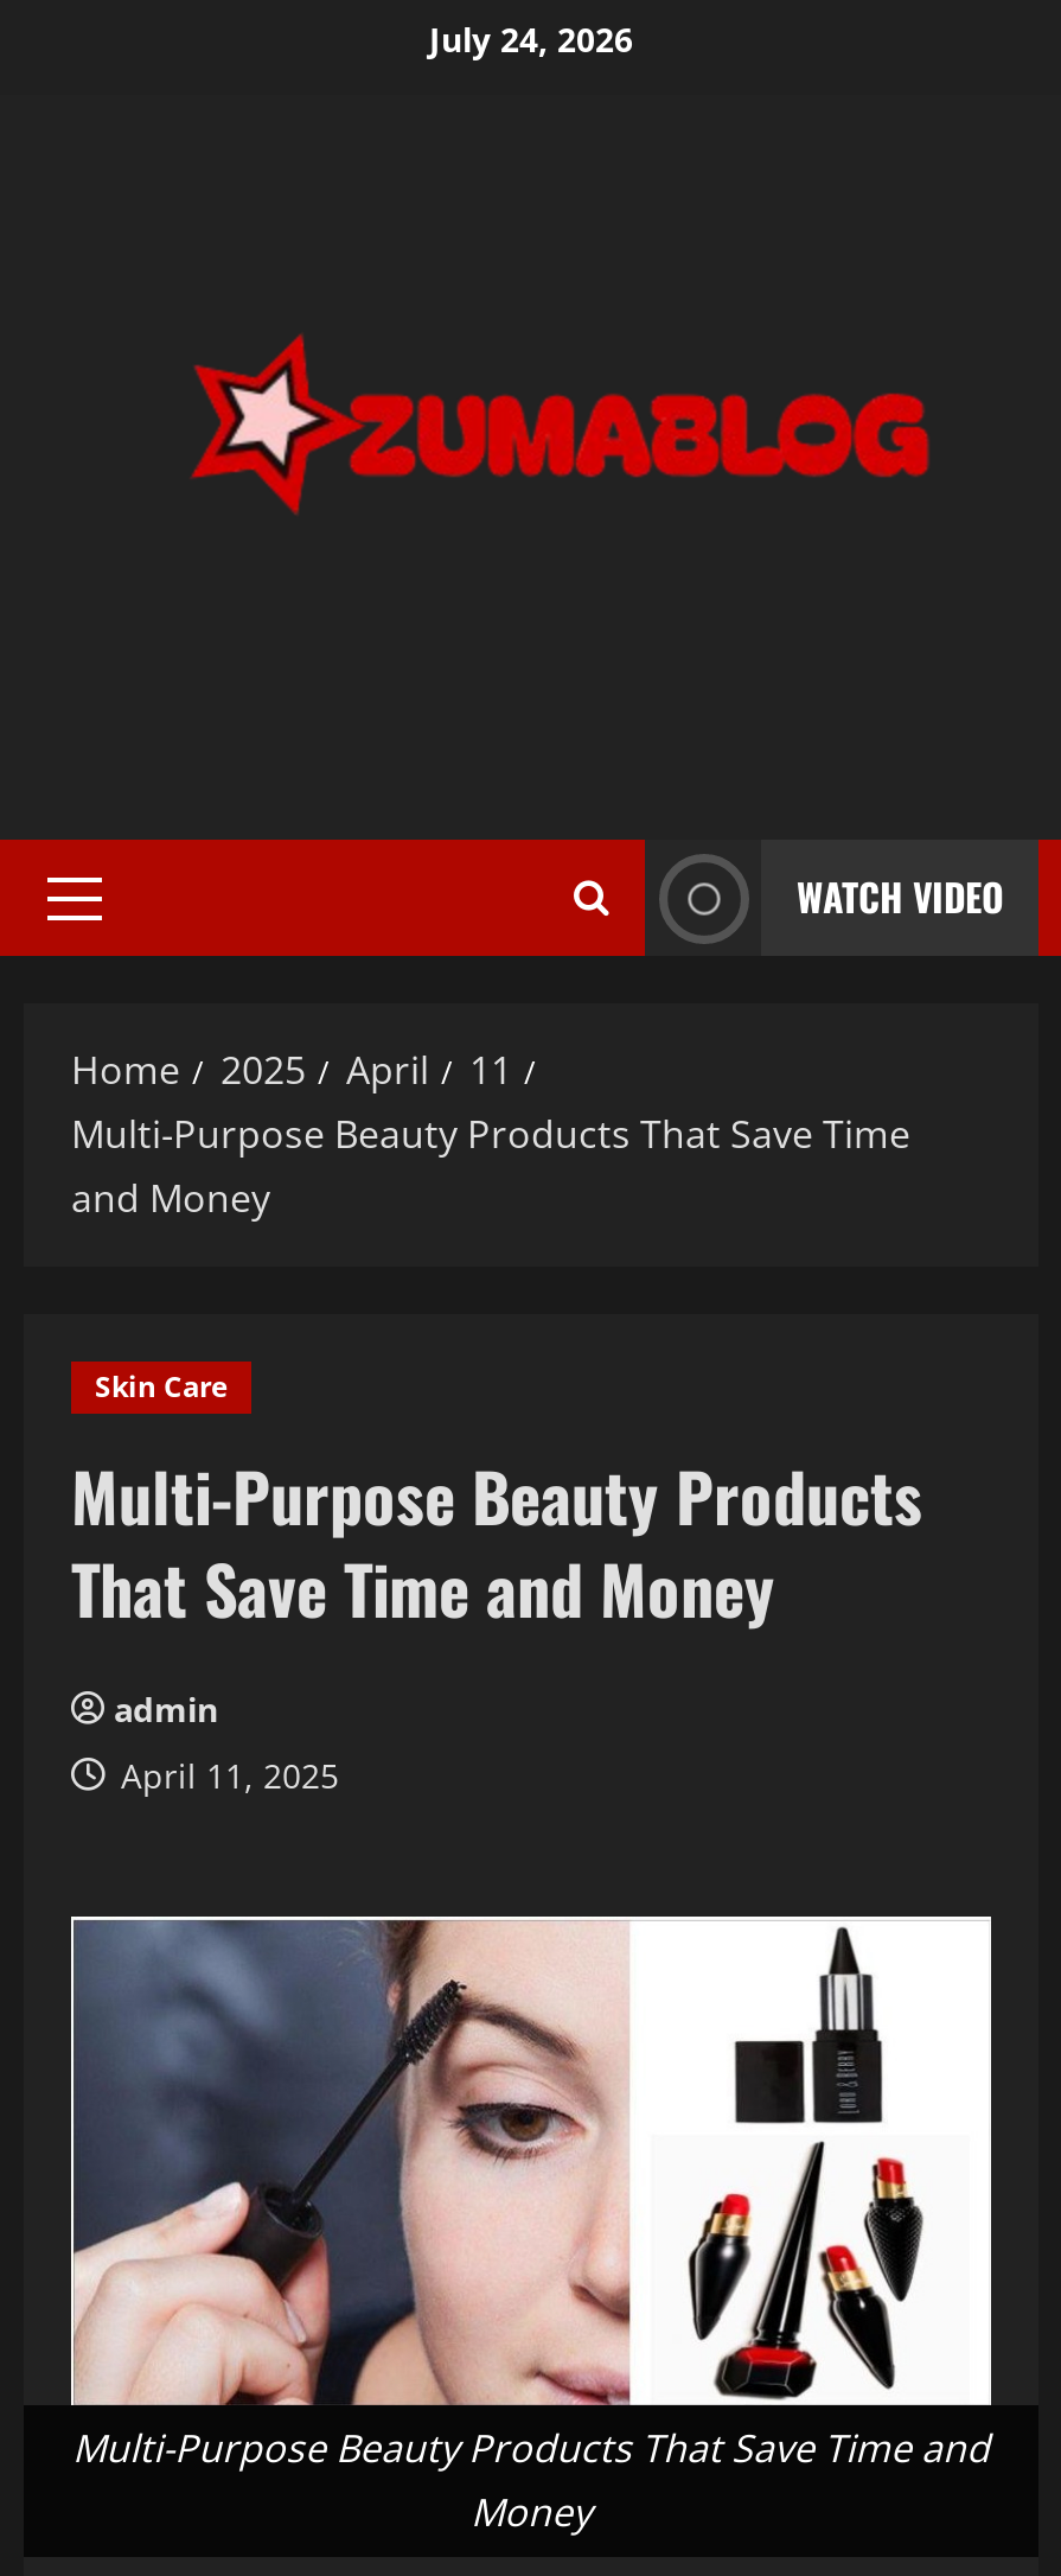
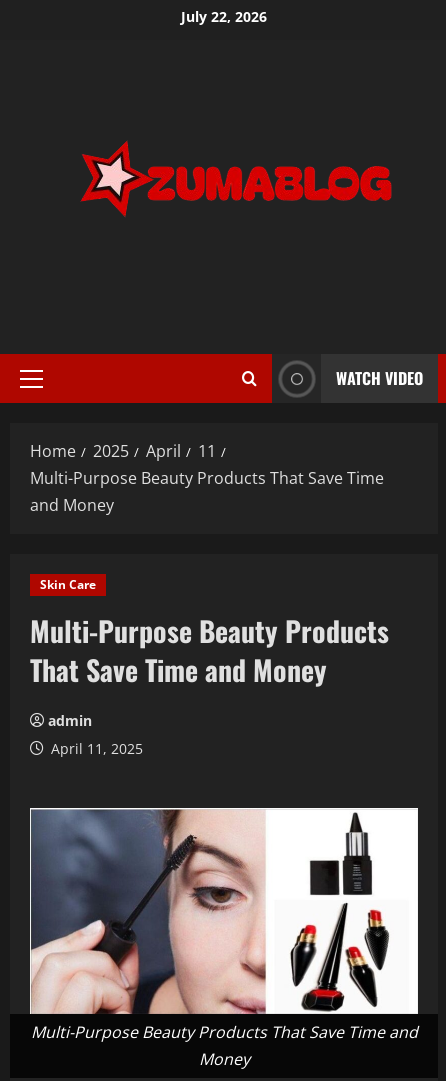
- July 24, 2026
+ July 22, 2026
